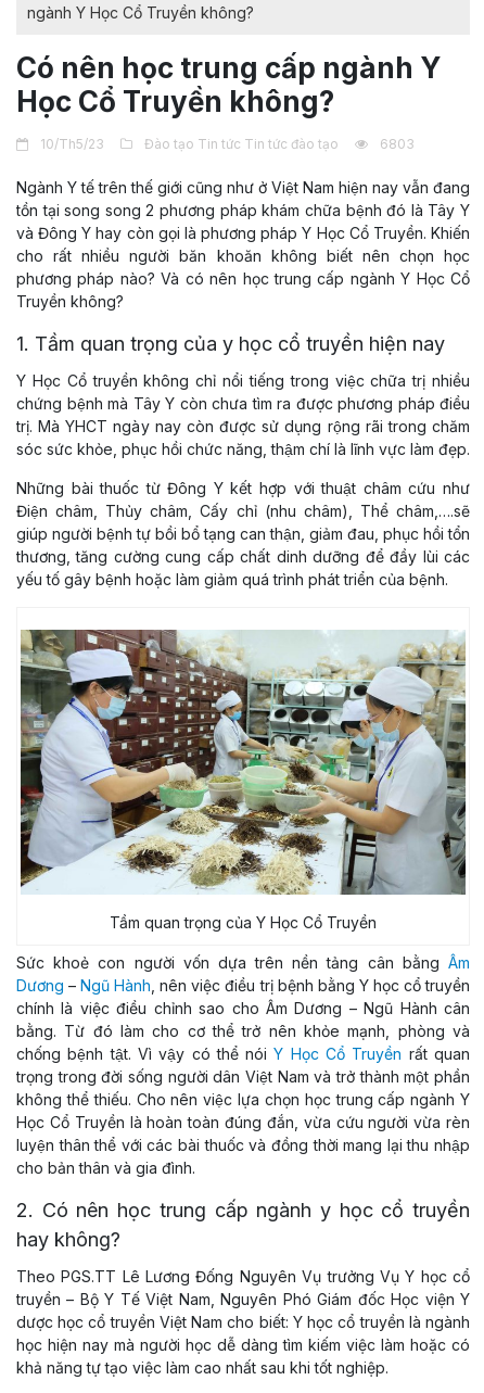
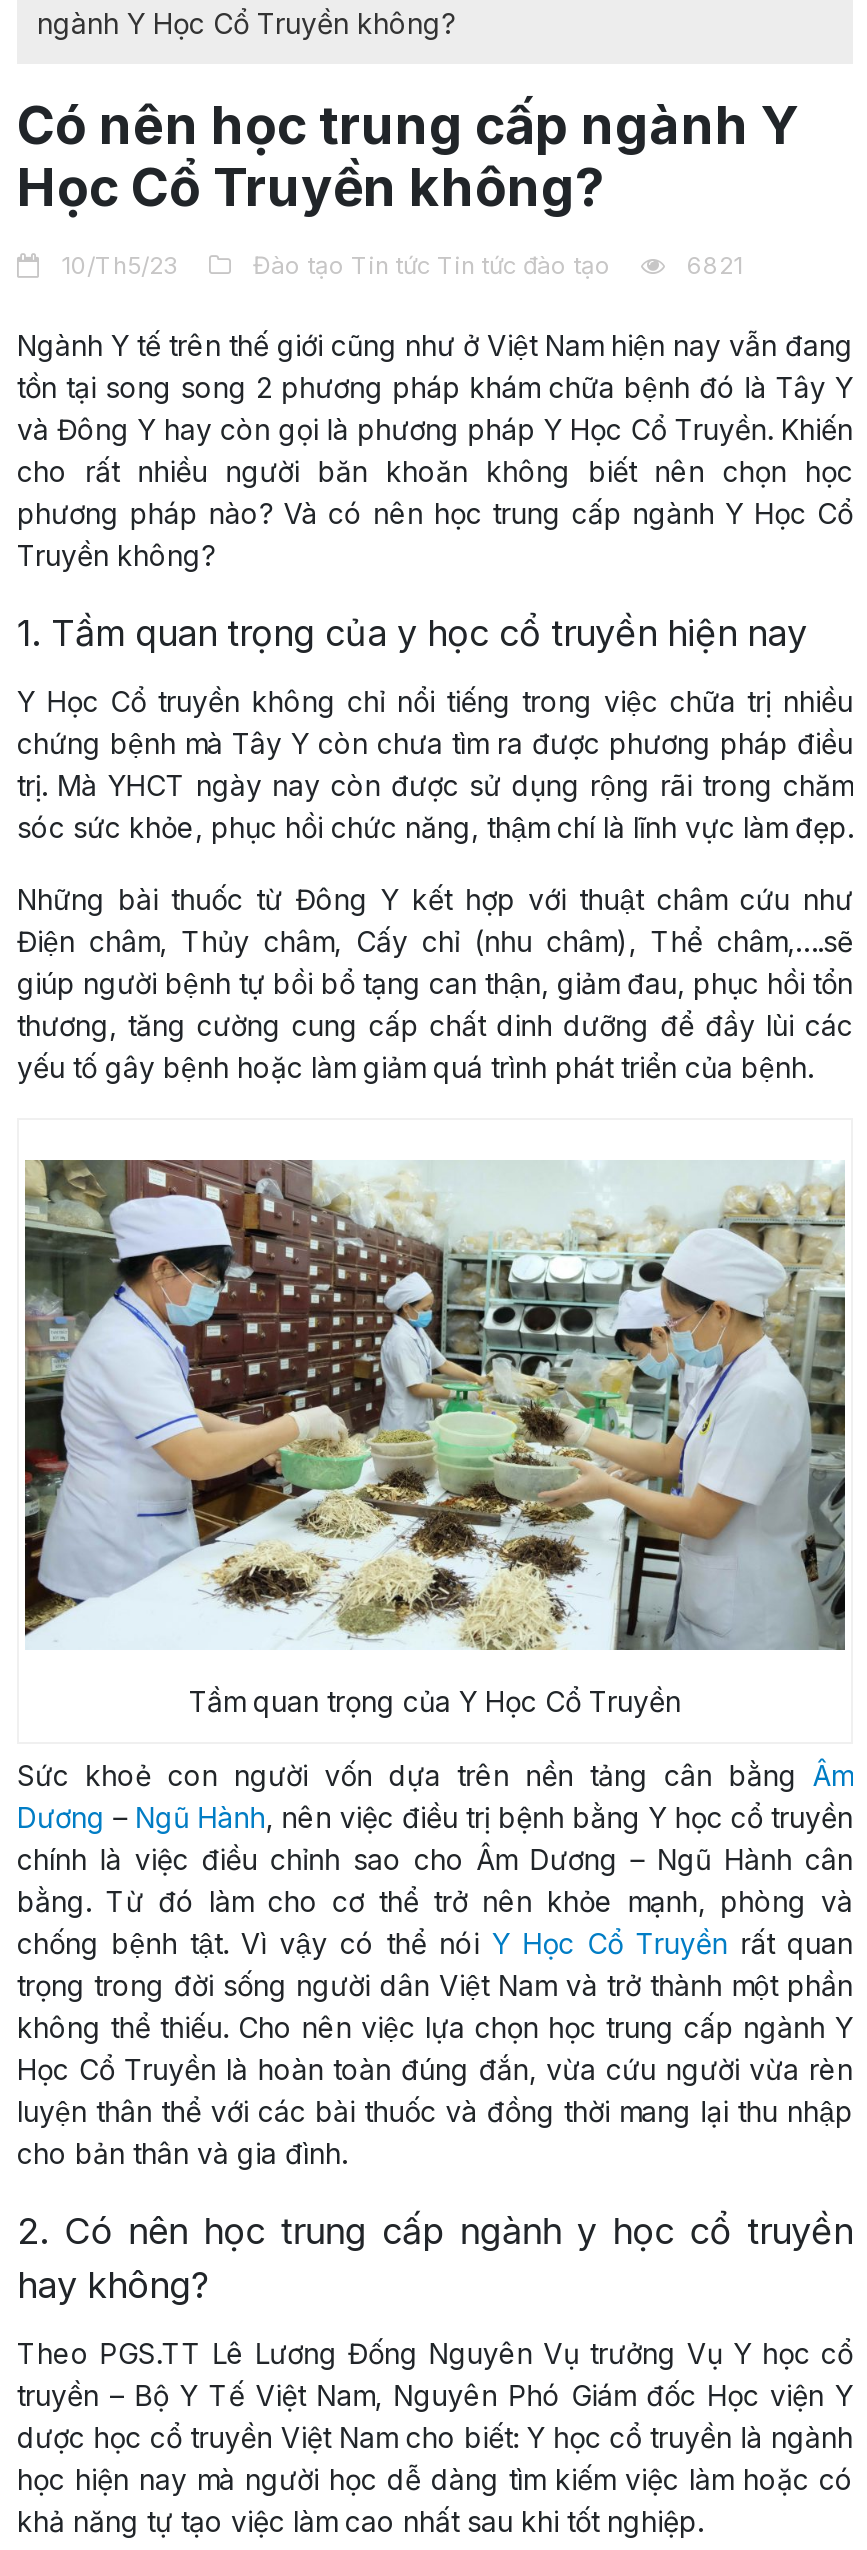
- 6803
+ 6821
